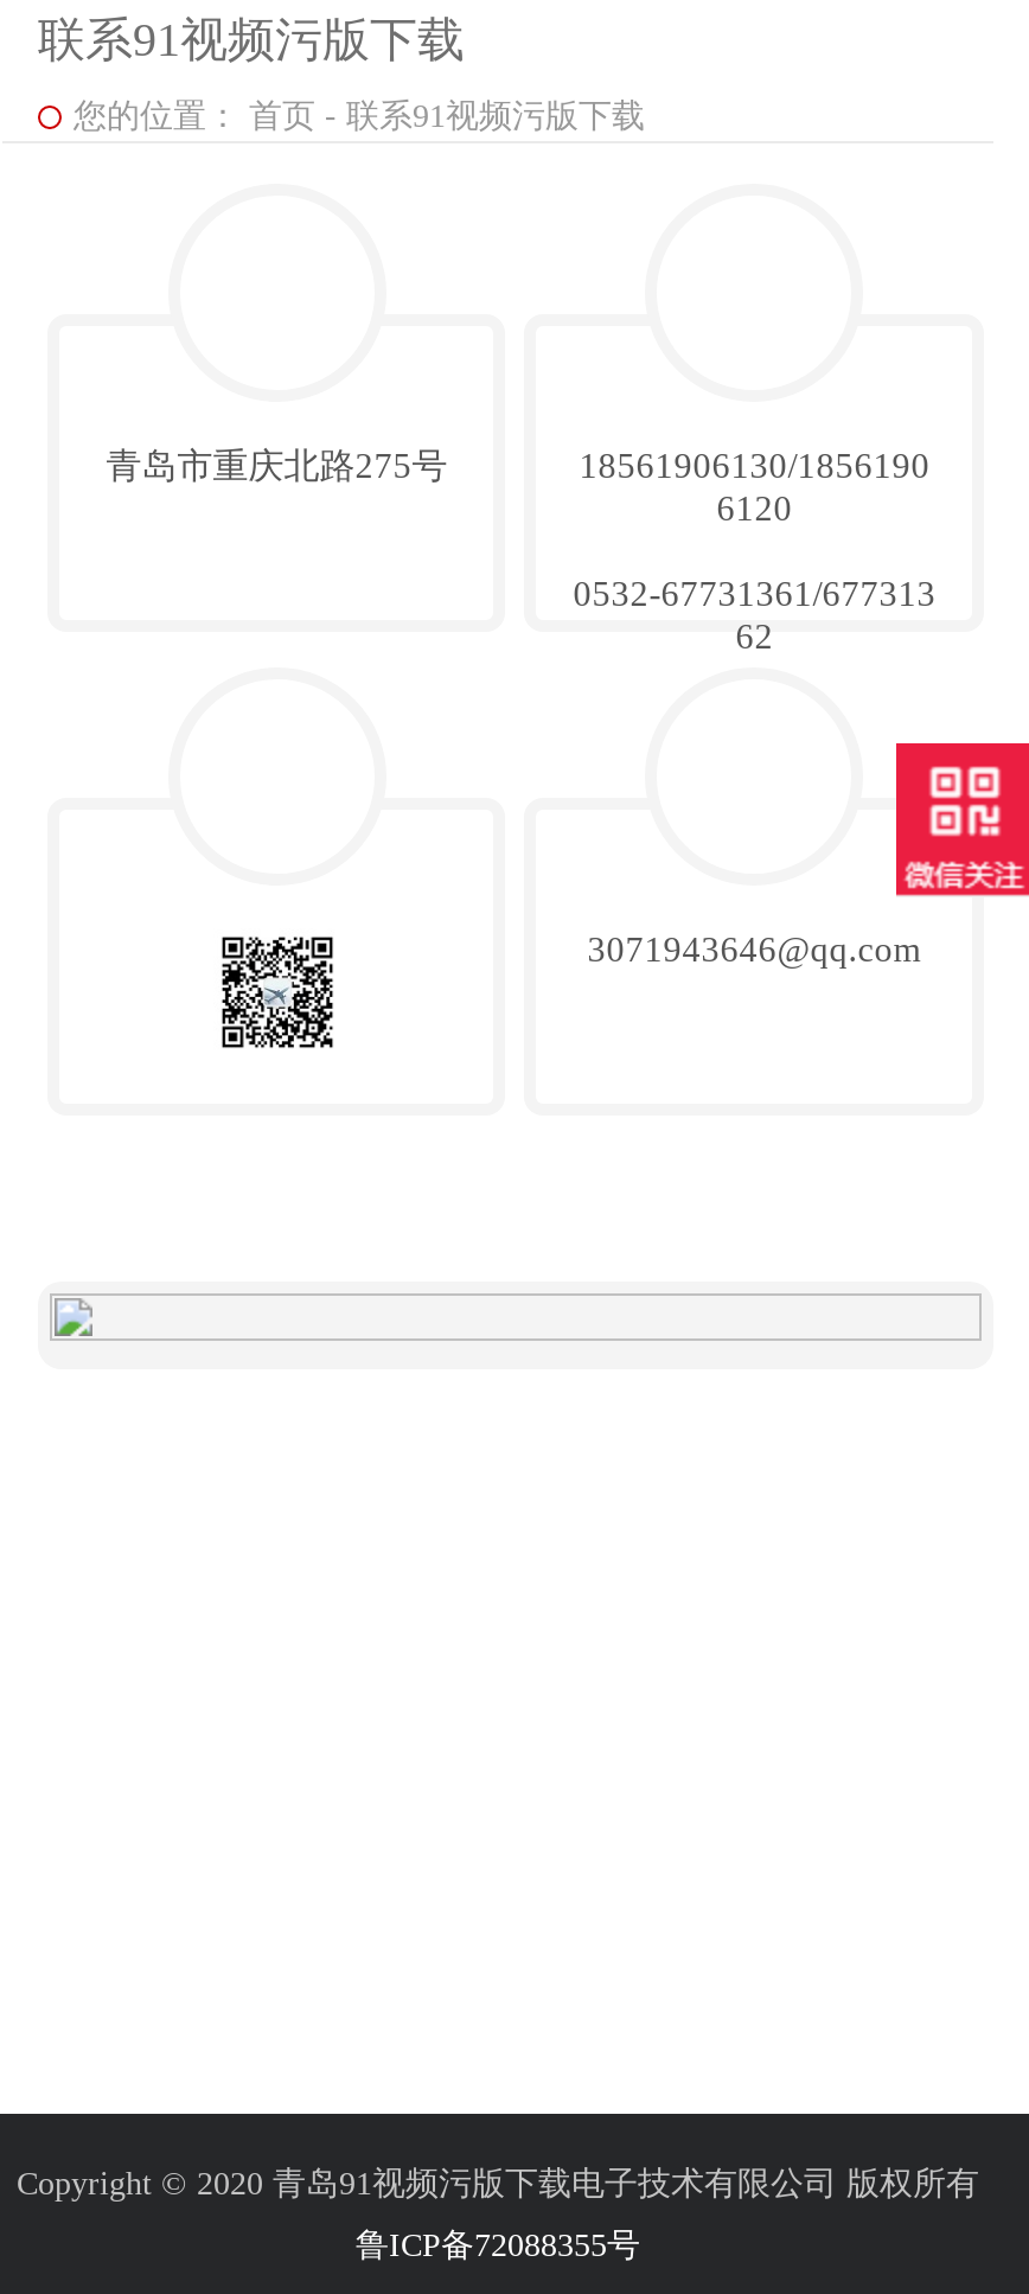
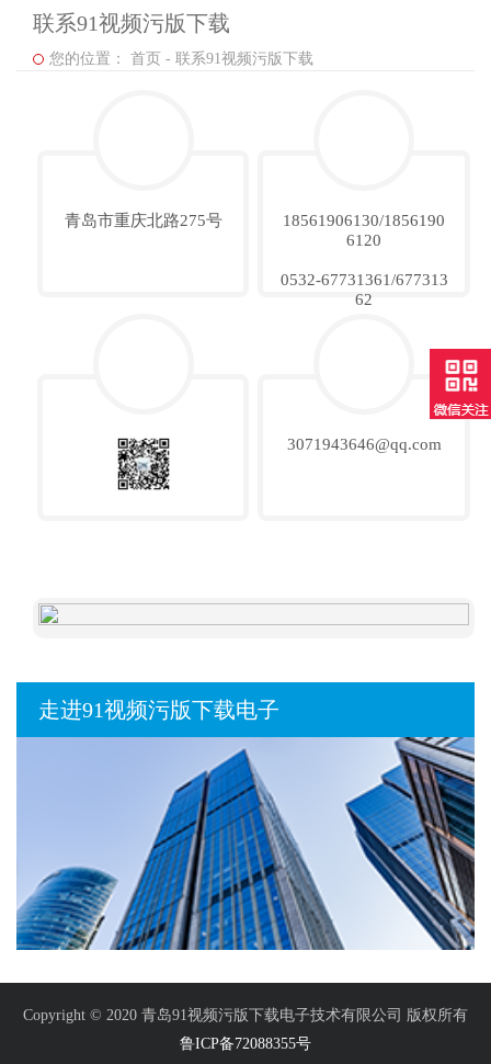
+ [image]
+ 走进91视频污版下载电子
